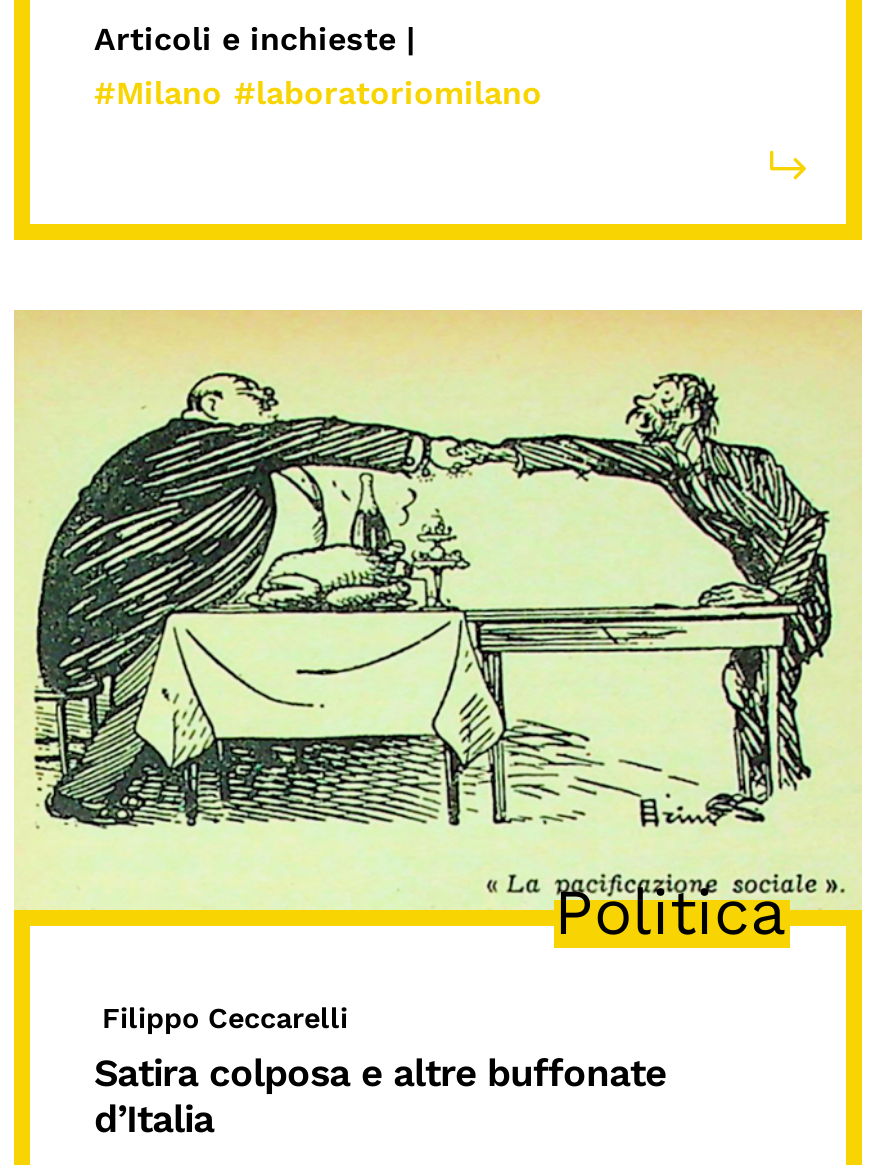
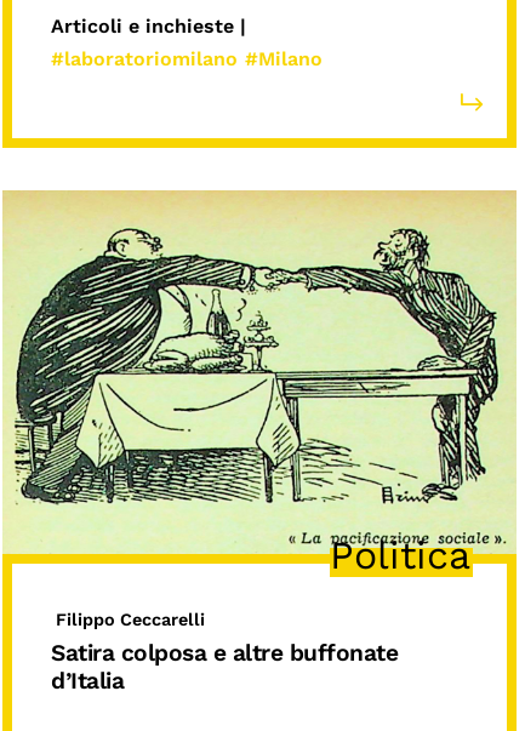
- #Milano #laboratoriomilano
+ #laboratoriomilano #Milano
